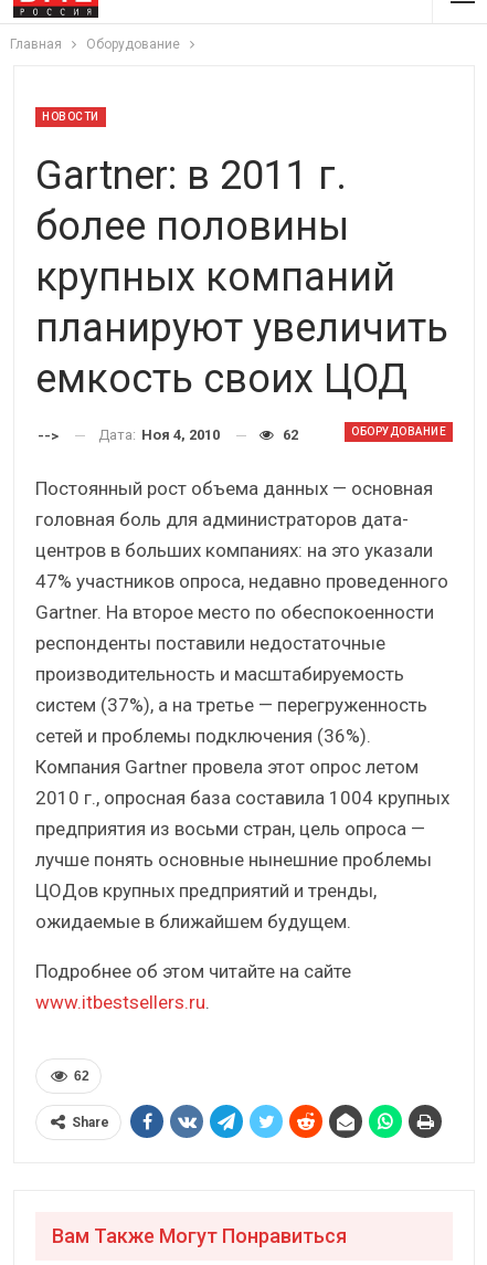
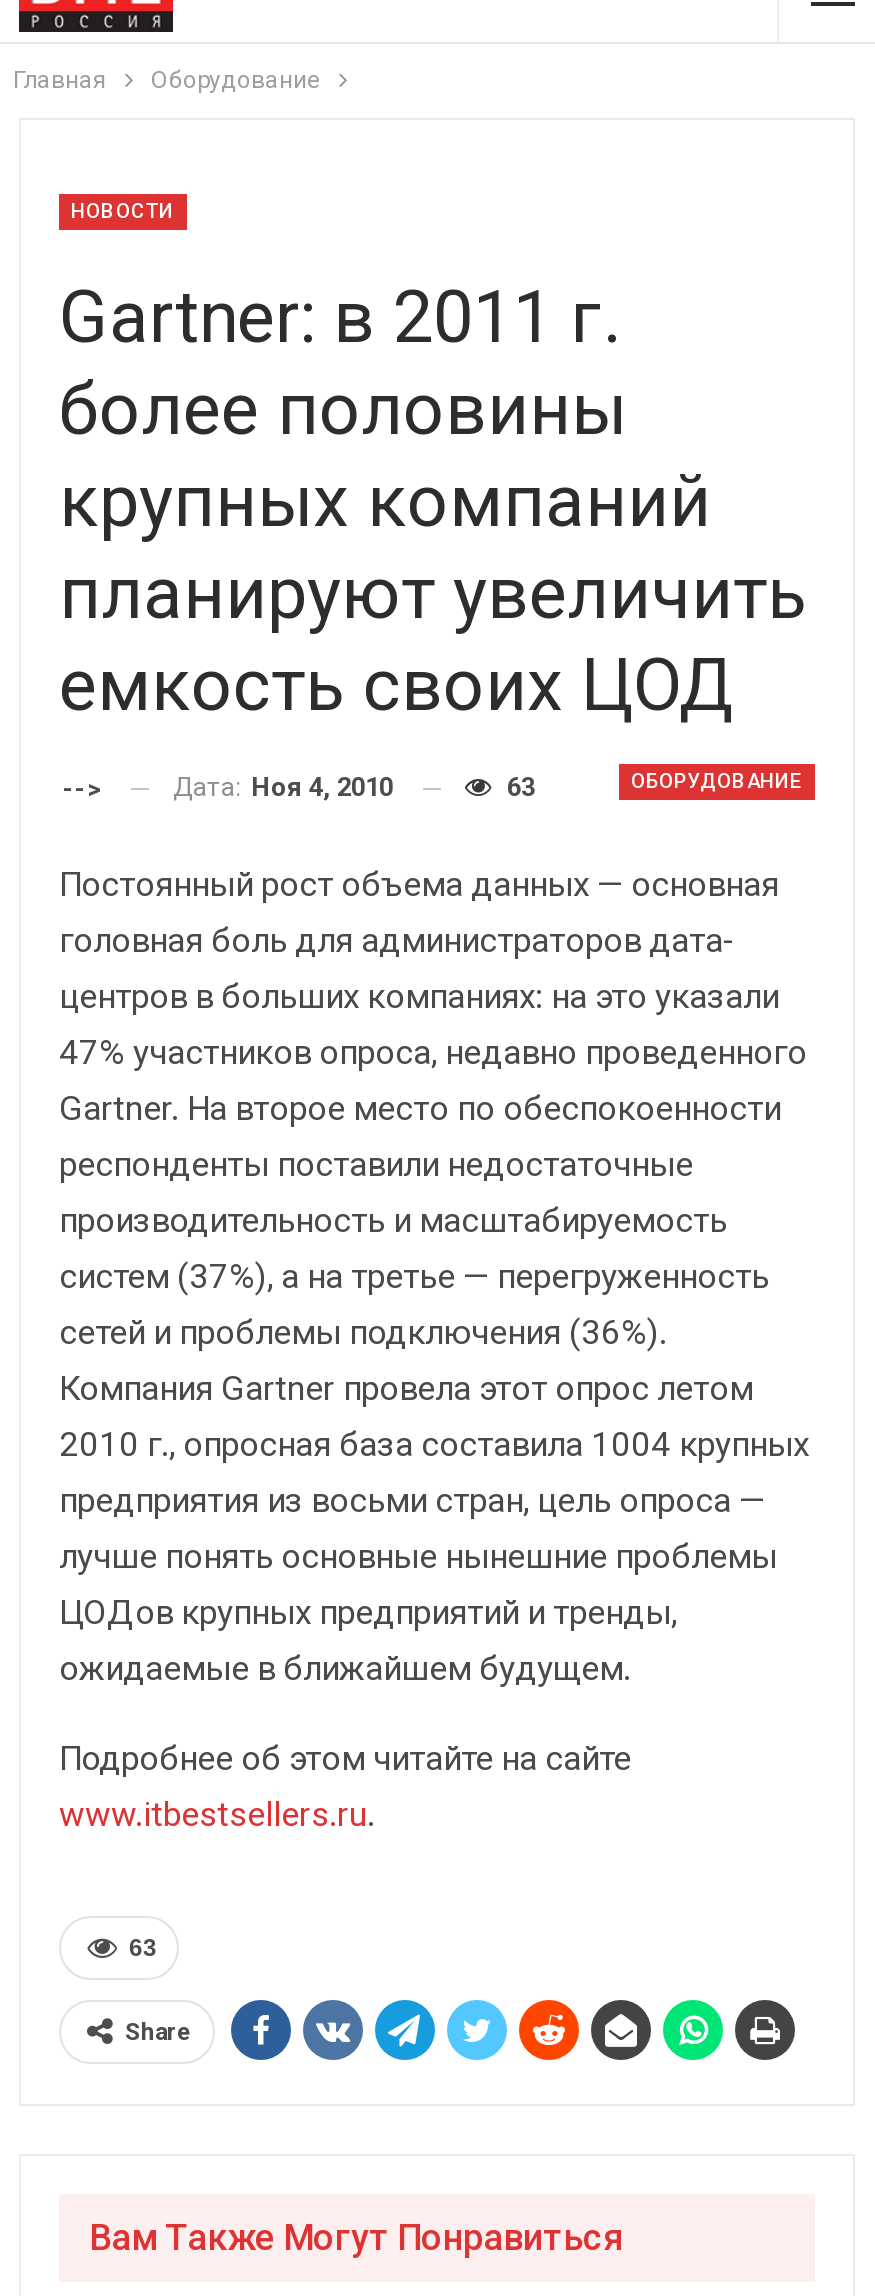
- 62
+ 63

- 62
+ 63
